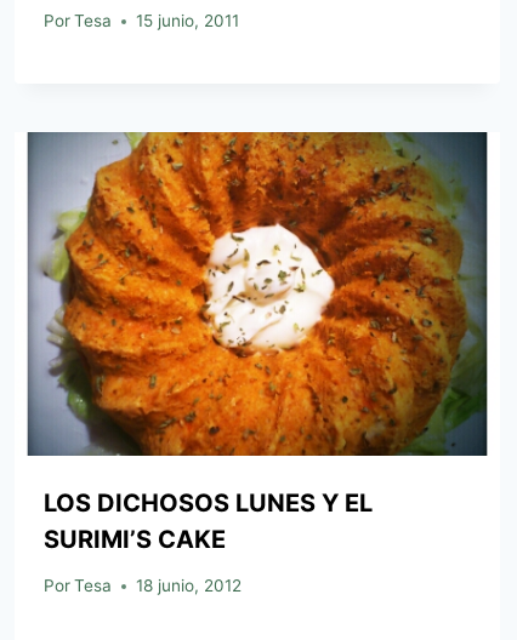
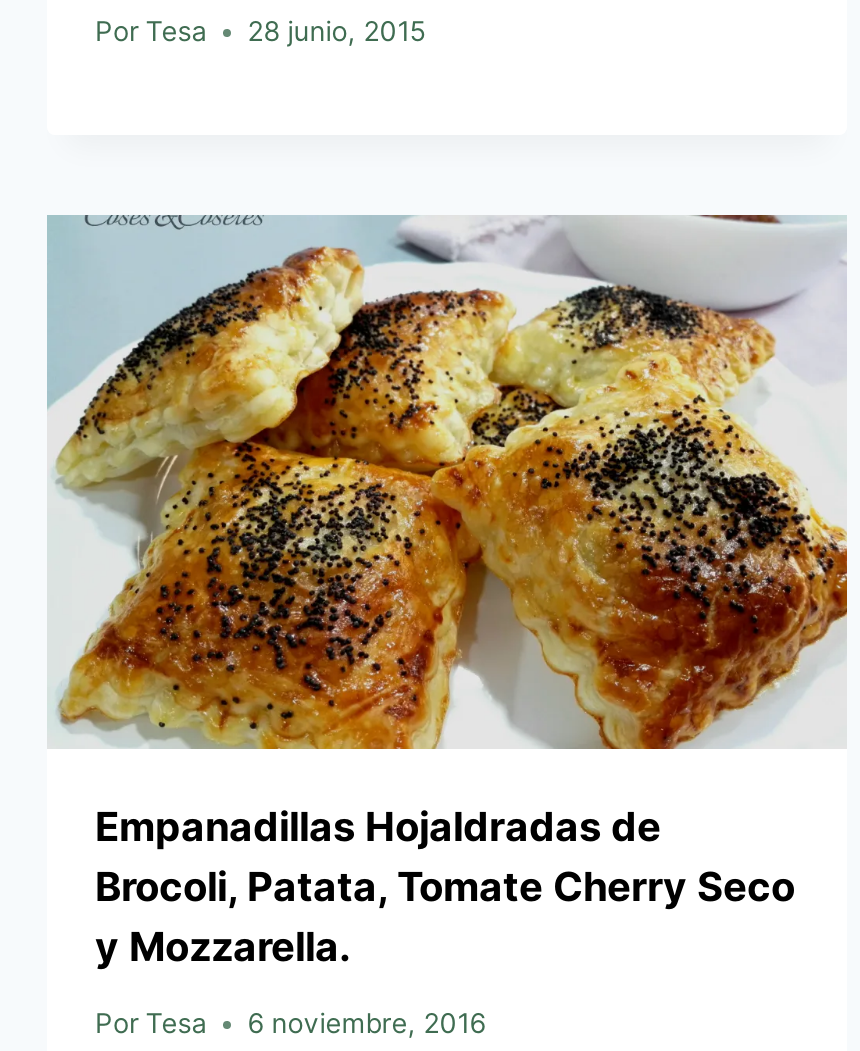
- Por Tesa 15 junio, 2011
+ Por Tesa 28 junio, 2015

- [image]
- LOS DICHOSOS LUNES Y EL
- SURIMI’S CAKE
+ [image]
+ Empanadillas Hojaldradas de
+ Brocoli, Patata, Tomate Cherry Seco
+ y Mozzarella.

- Por Tesa 18 junio, 2012
+ Por Tesa 6 noviembre, 2016
